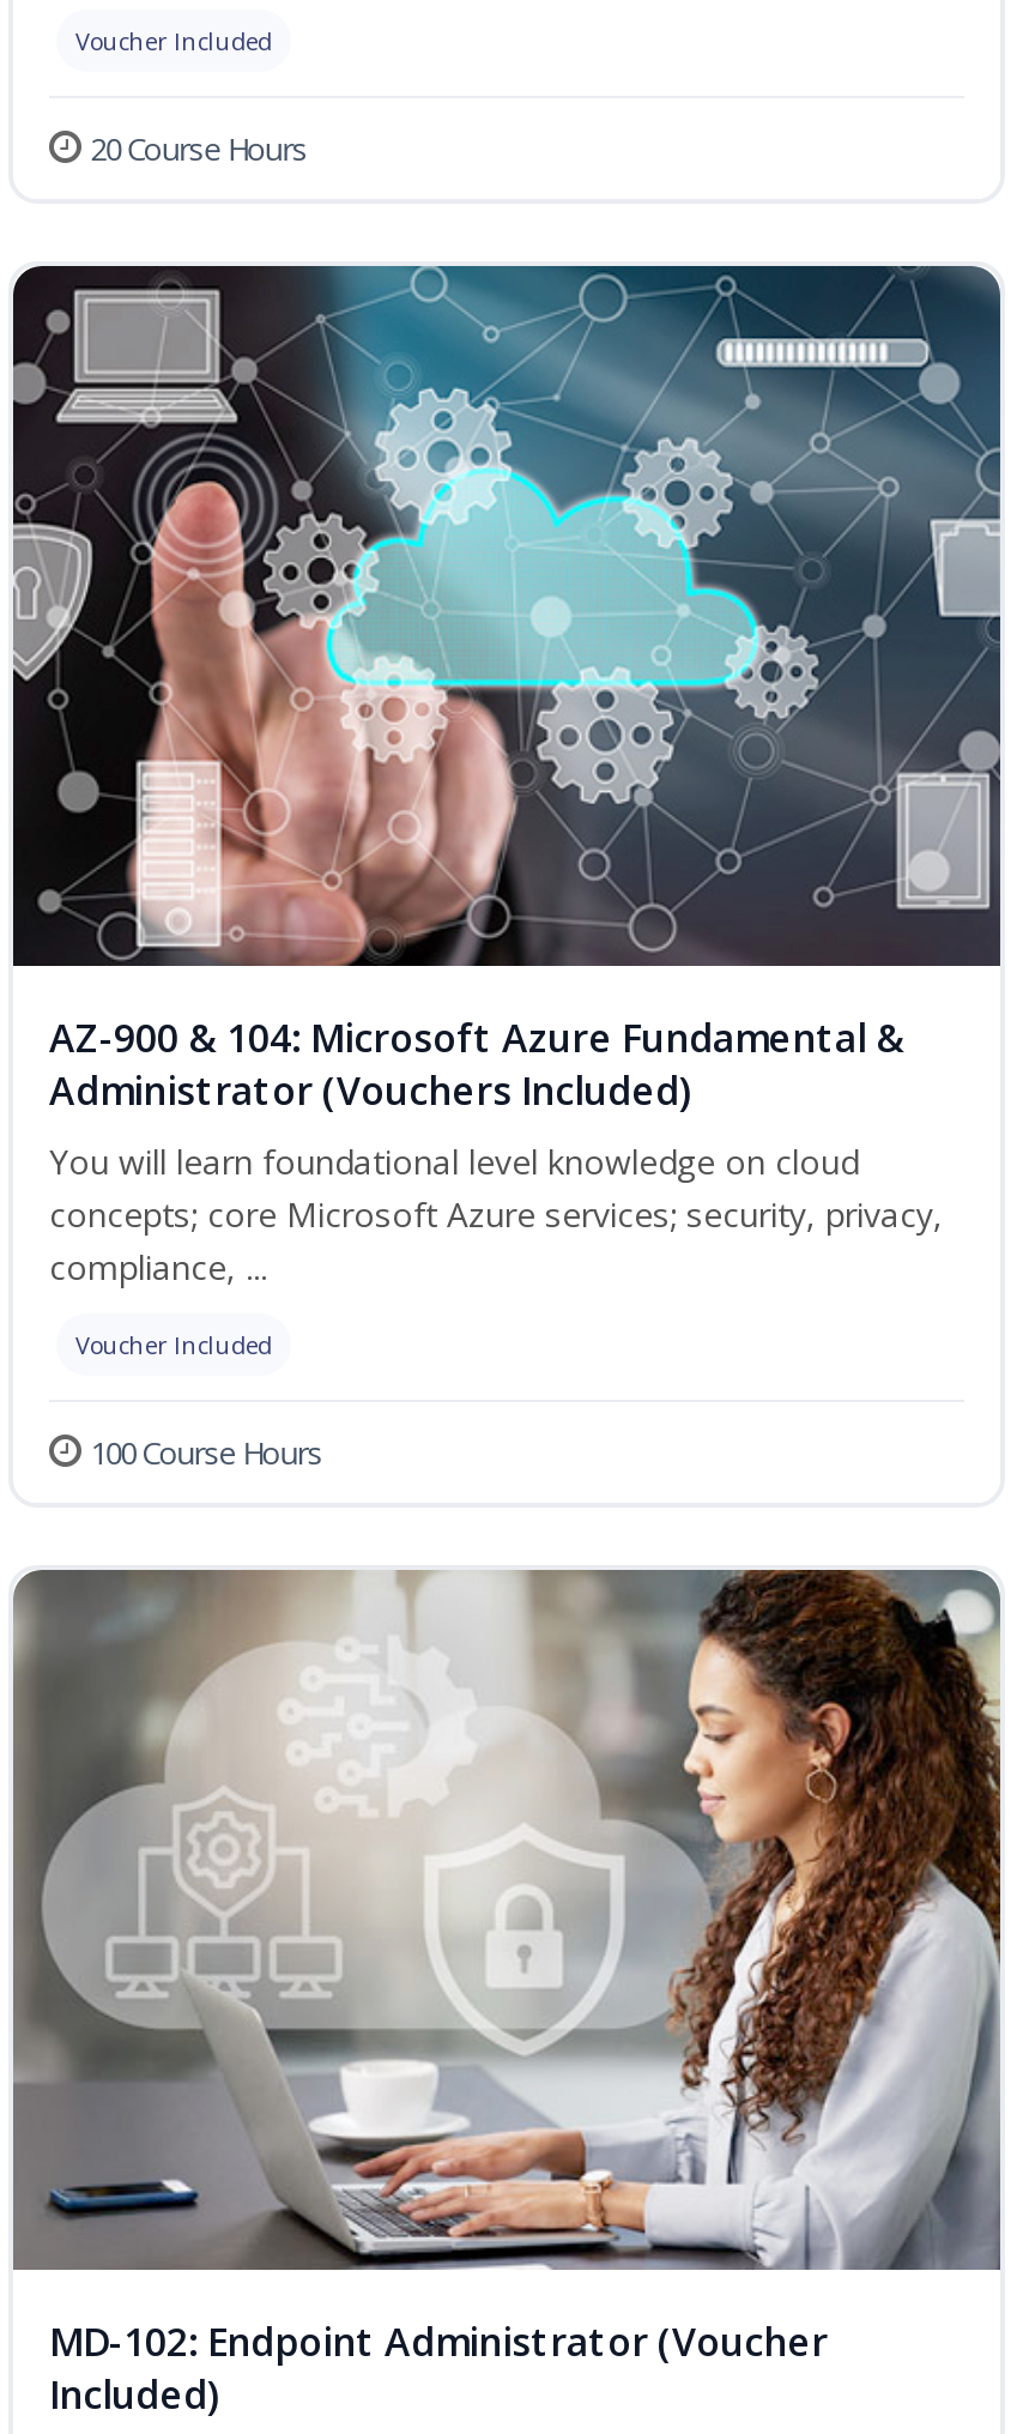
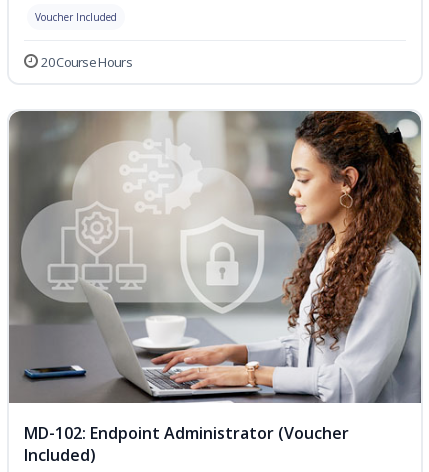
- [image]
- AZ-900 & 104: Microsoft Azure Fundamental &
- Administrator (Vouchers Included)
- You will learn foundational level knowledge on cloud
- concepts; core Microsoft Azure services; security, privacy,
- compliance, ...
- Voucher Included
- 100 Course Hours
